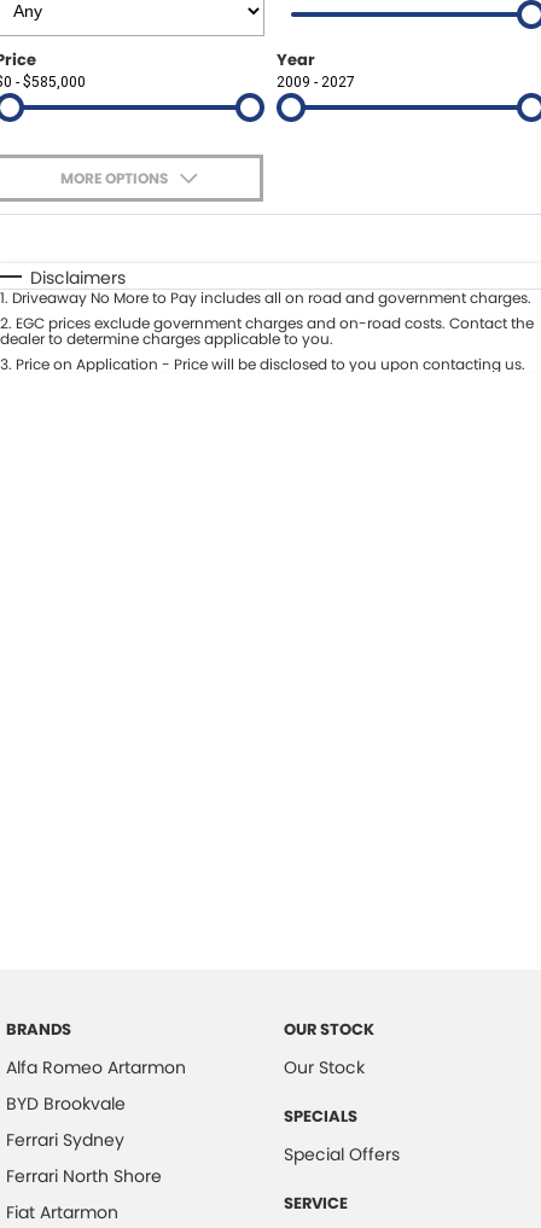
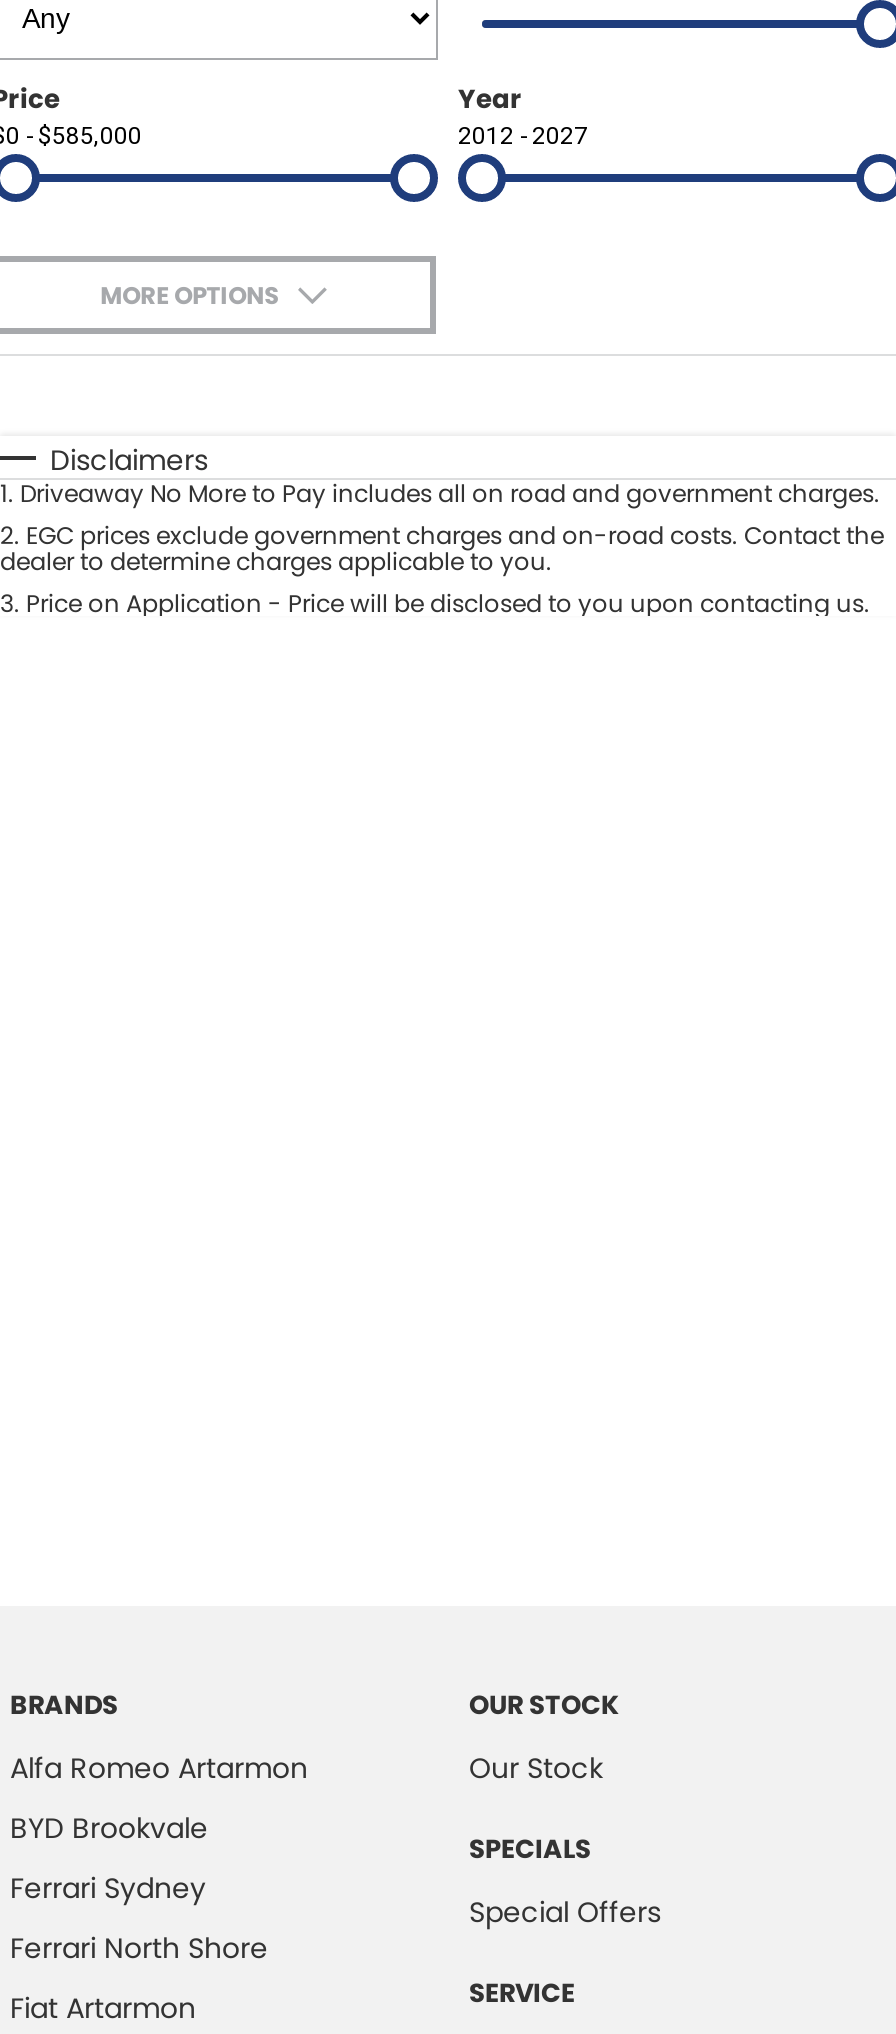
- 2009 - 2027
+ 2012 - 2027
